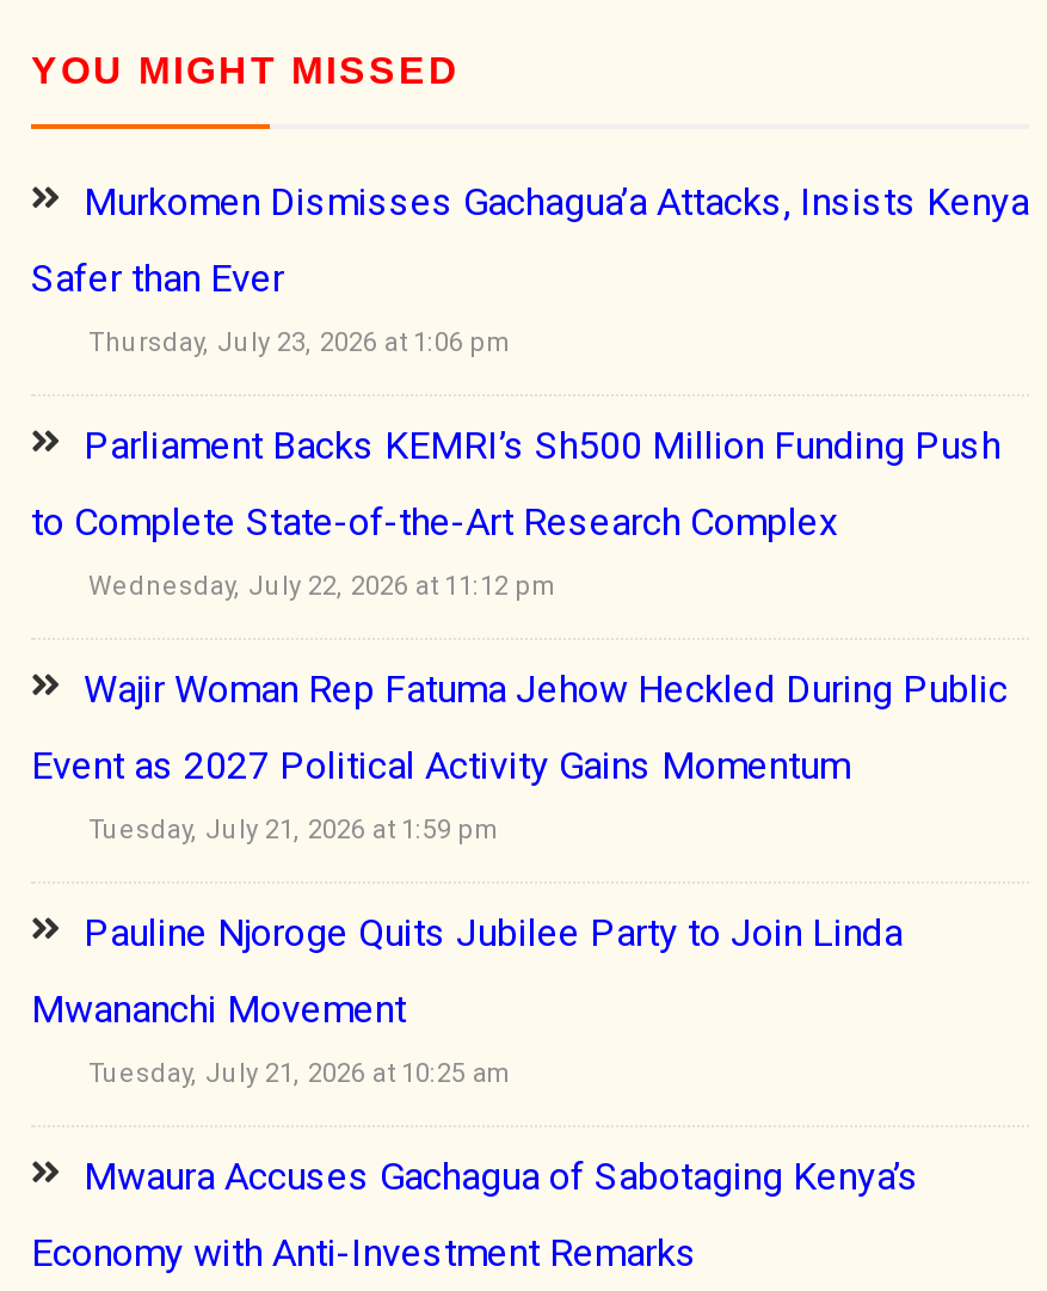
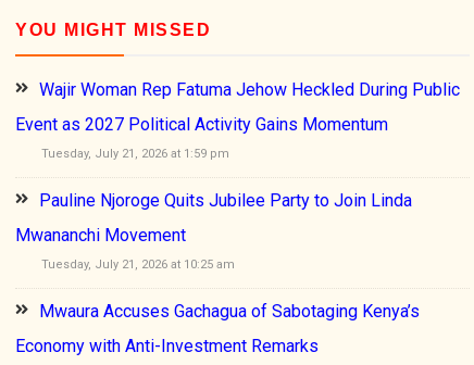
- Murkomen Dismisses Gachagua’a Attacks, Insists Kenya
- Safer than Ever
- Thursday, July 23, 2026 at 1:06 pm
- Parliament Backs KEMRI’s Sh500 Million Funding Push
- to Complete State-of-the-Art Research Complex
- Wednesday, July 22, 2026 at 11:12 pm
